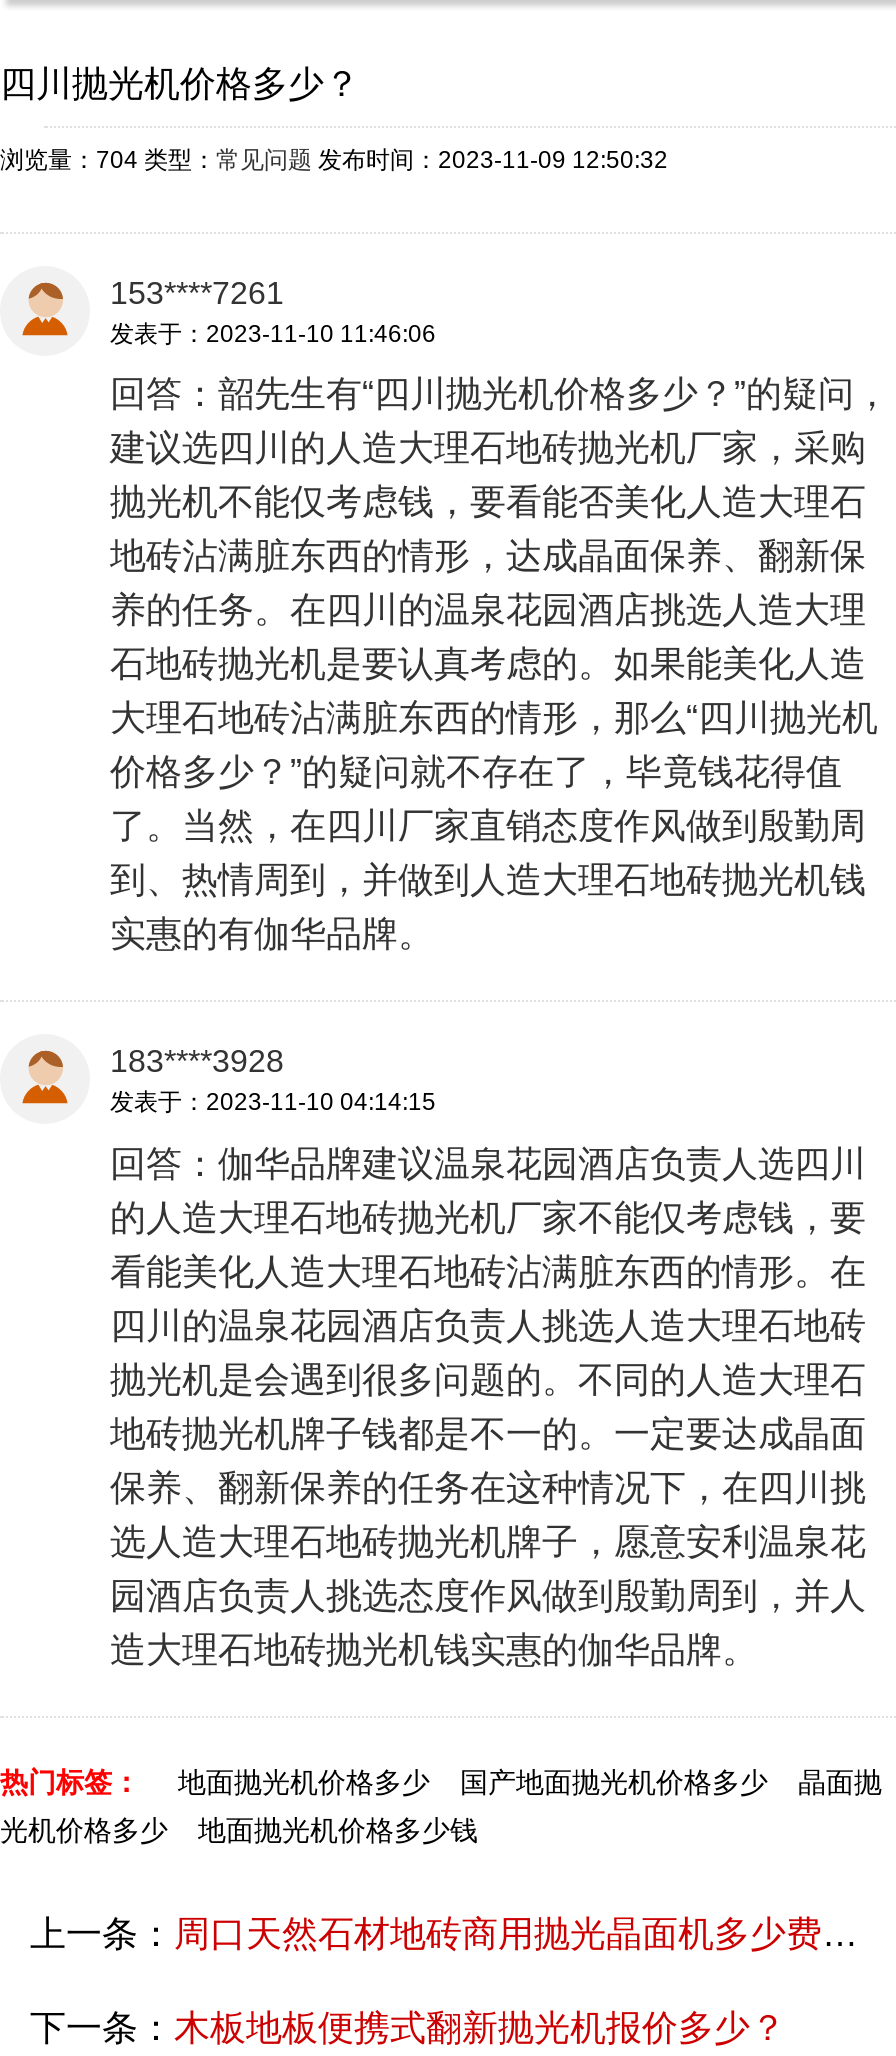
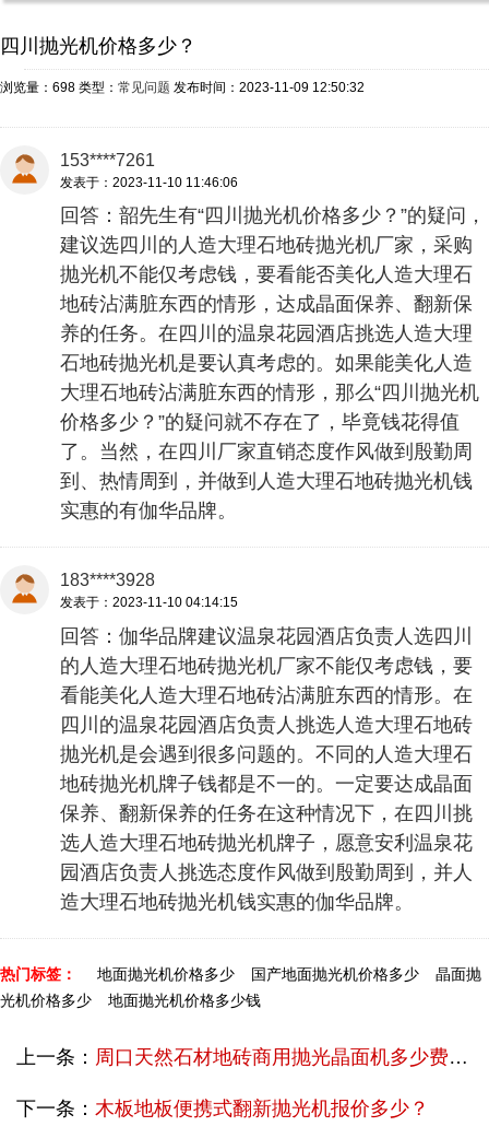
- 浏览量：704类型：常见问题 发布时间：2023-11-09 12:50:32
+ 浏览量：698类型：常见问题 发布时间：2023-11-09 12:50:32
